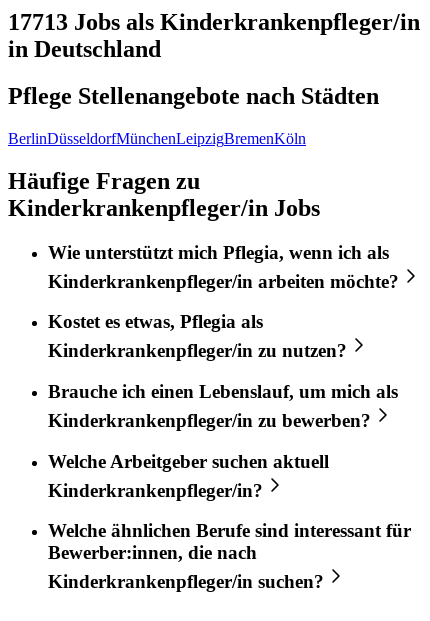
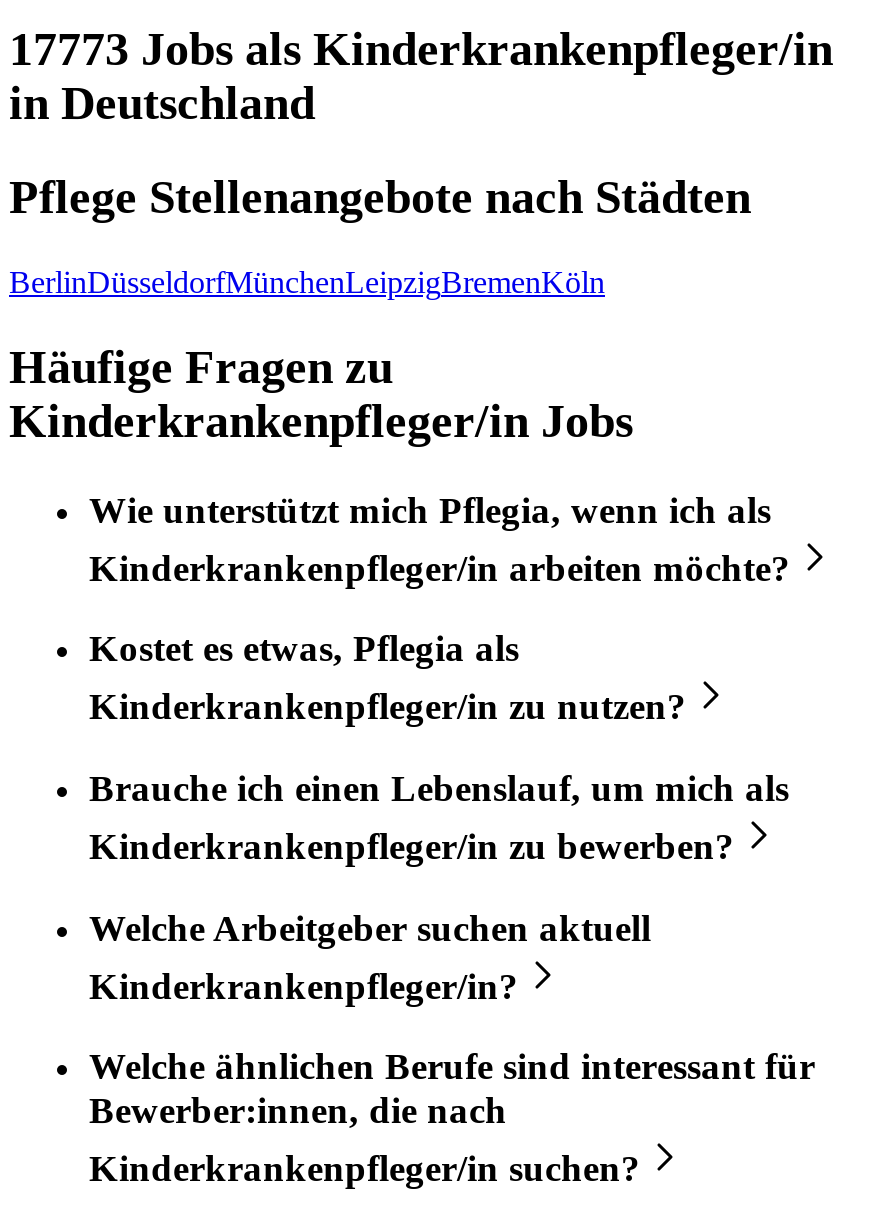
- 17713 Jobs als Kinderkrankenpfleger/in
+ 17773 Jobs als Kinderkrankenpfleger/in
